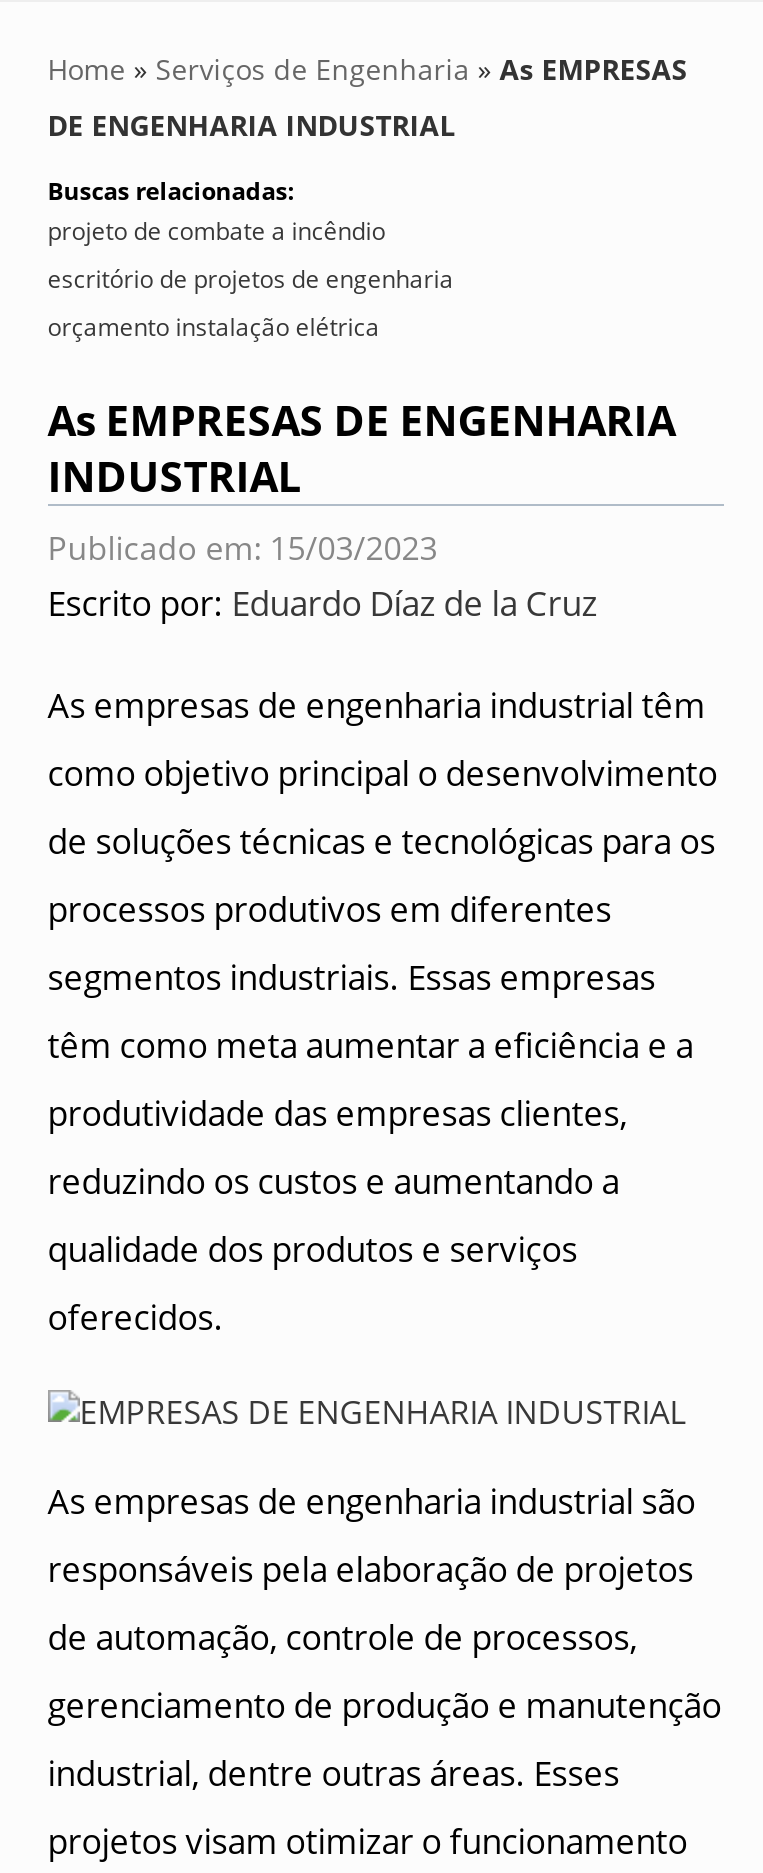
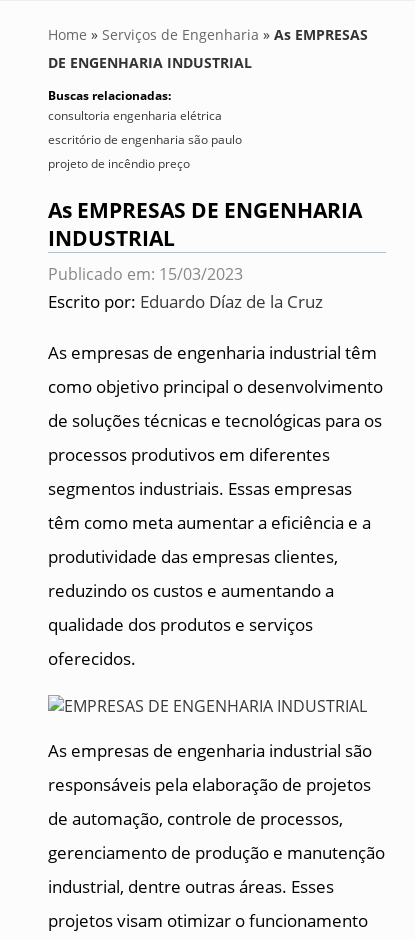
- projeto de combate a incêndio
- escritório de projetos de engenharia
- orçamento instalação elétrica
+ consultoria engenharia elétrica
+ escritório de engenharia são paulo
+ projeto de incêndio preço
